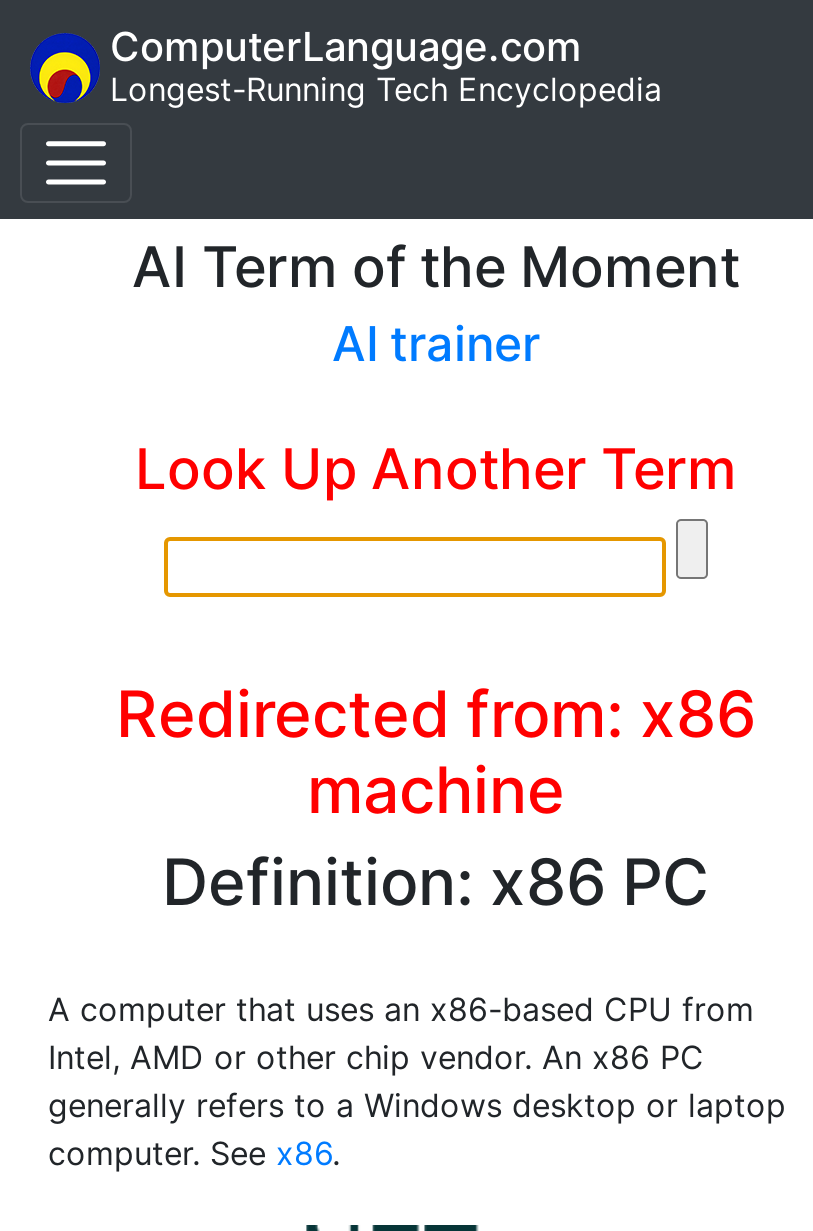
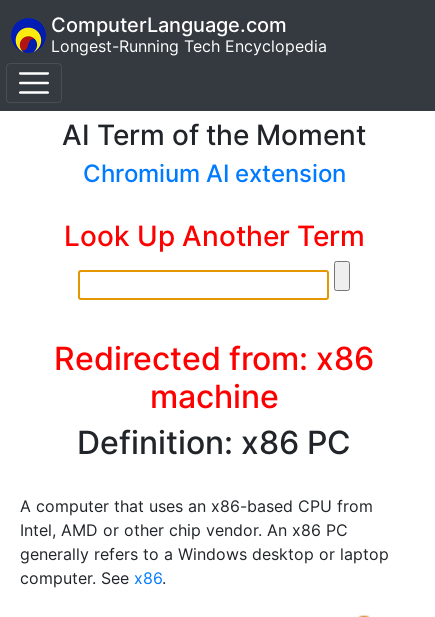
- AI trainer
+ Chromium AI extension
